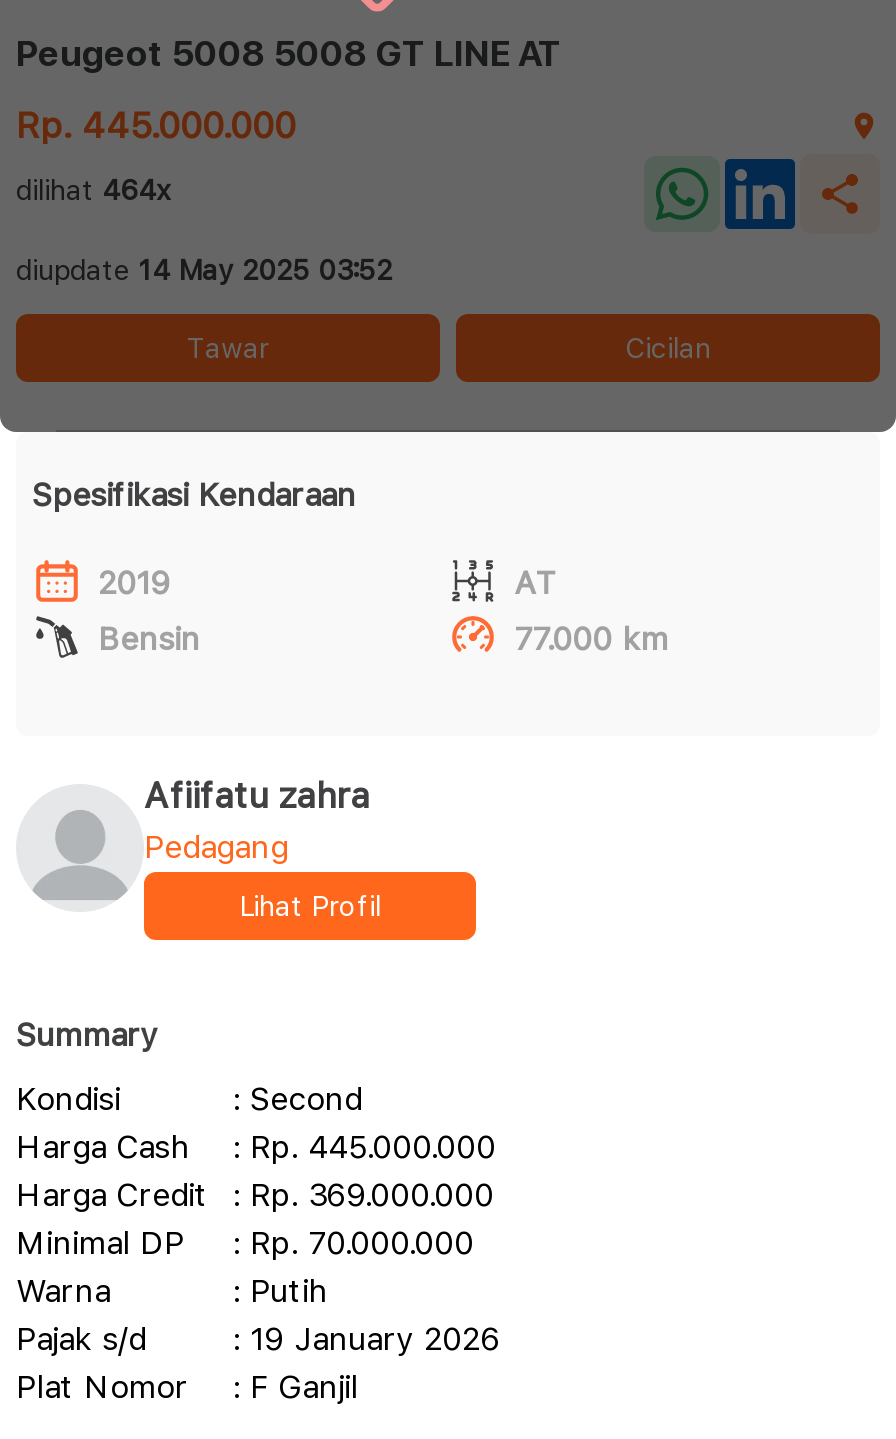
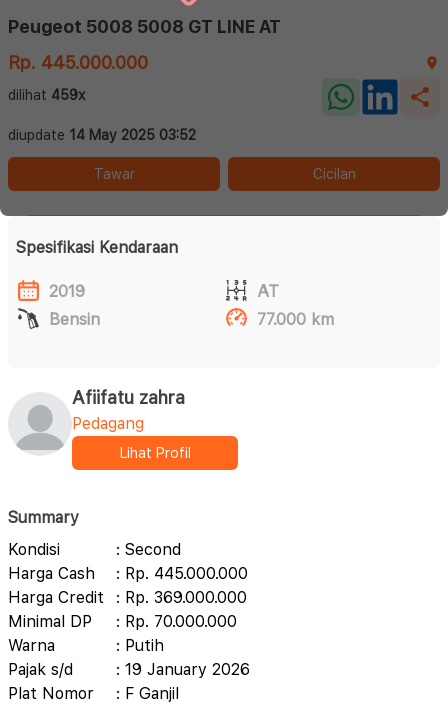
- dilihat 464x
+ dilihat 459x
